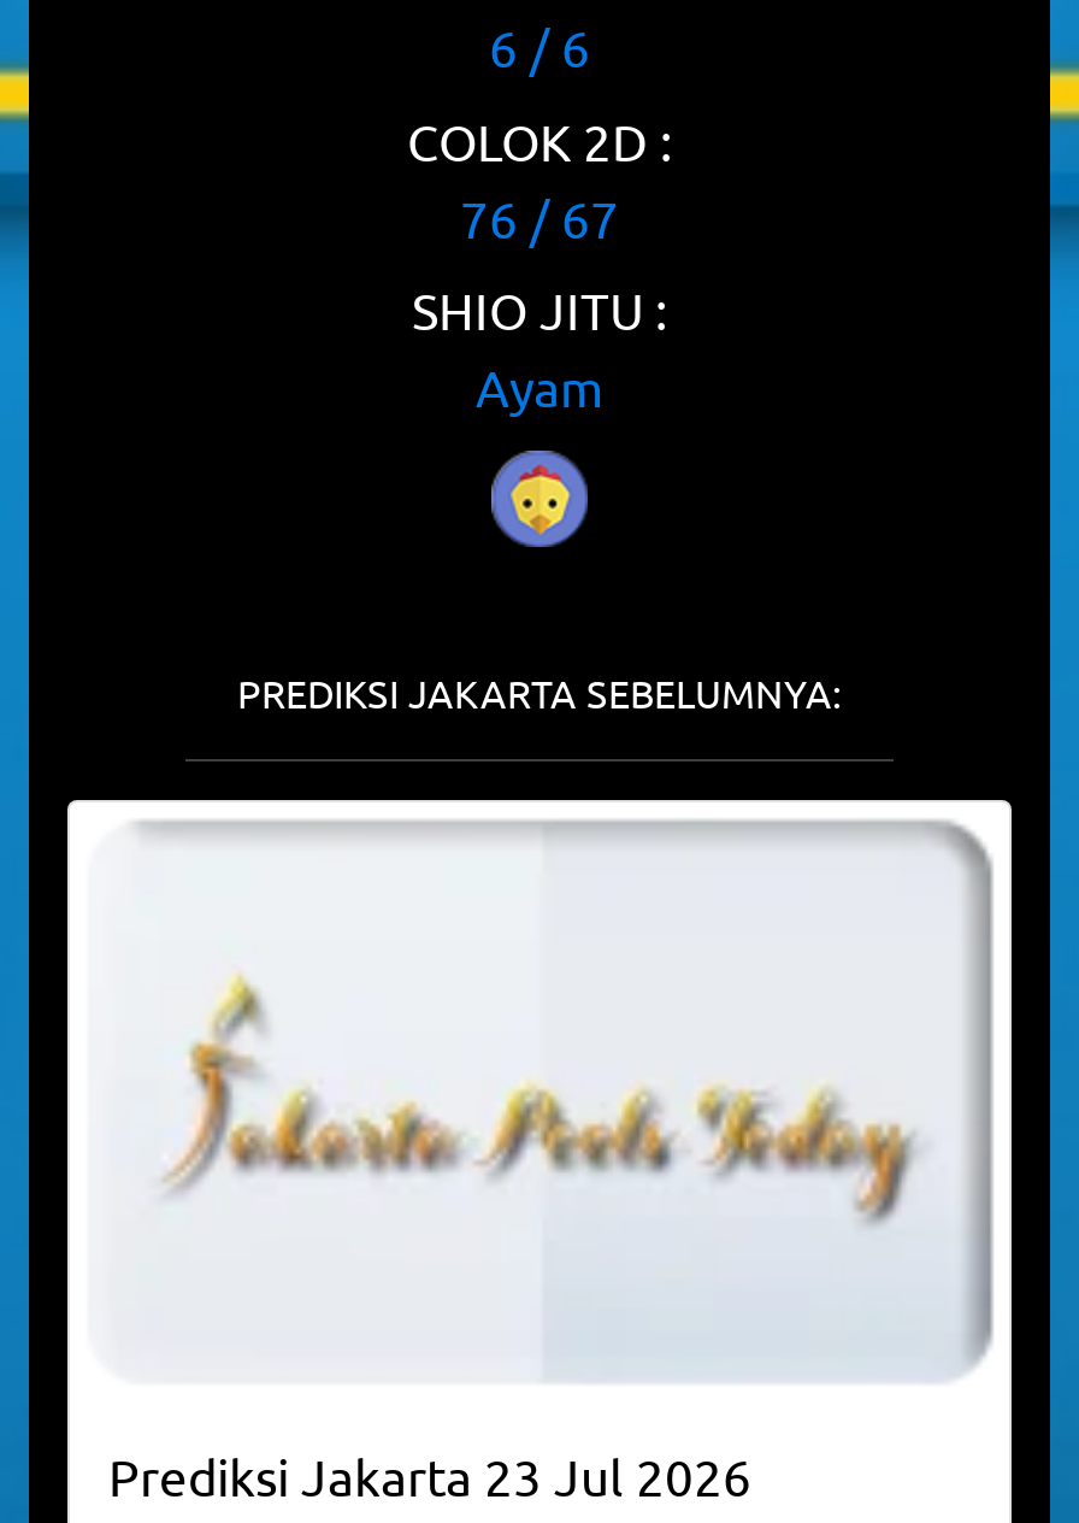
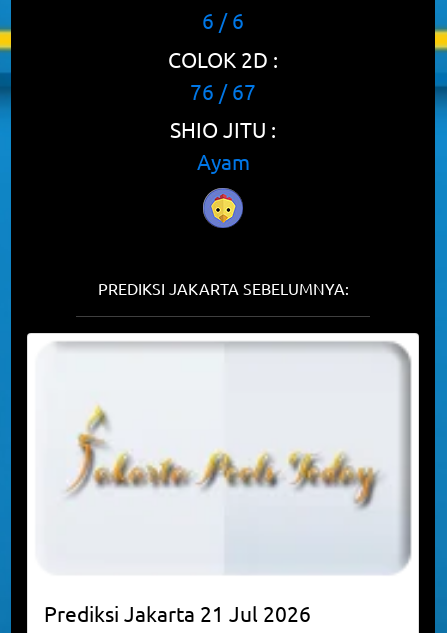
- Prediksi Jakarta 23 Jul 2026
+ Prediksi Jakarta 21 Jul 2026
